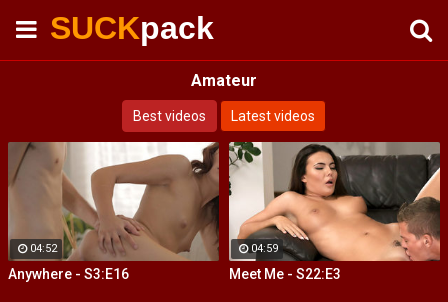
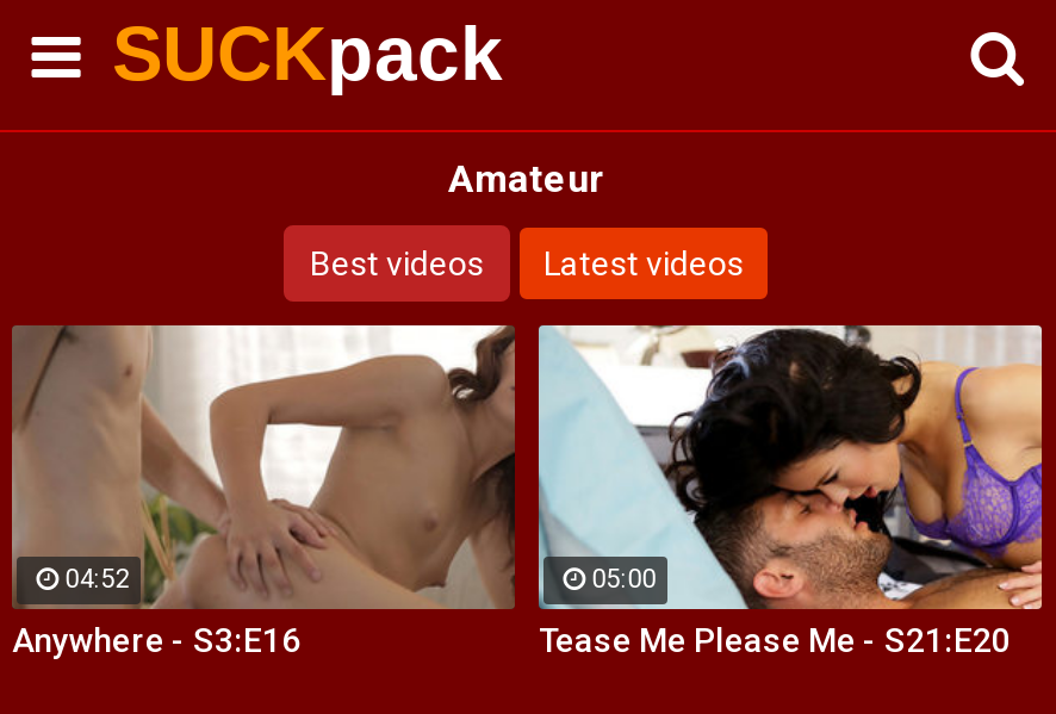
- [image]
- 04:59
+ [image]
+ 05:00

- Meet Me - S22:E3
+ Tease Me Please Me - S21:E20
